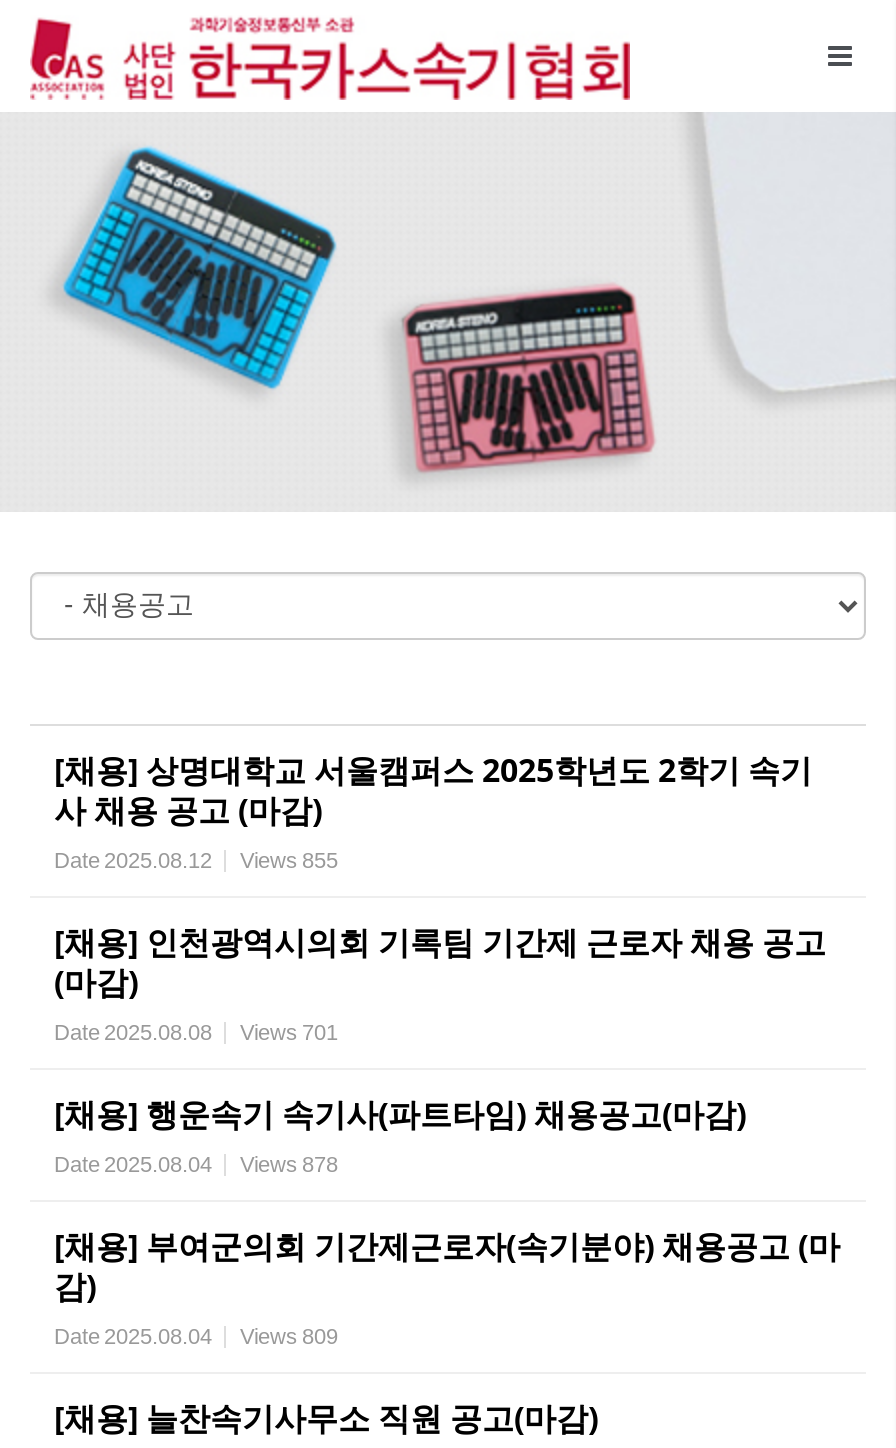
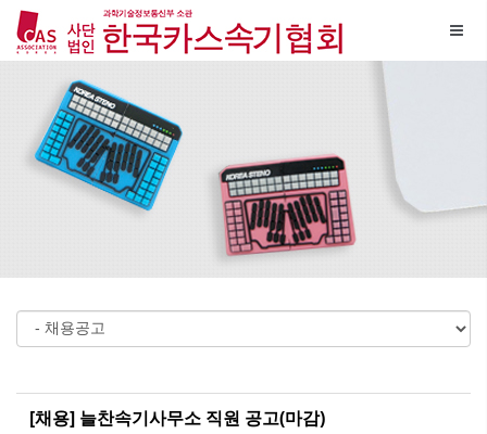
- [채용] 상명대학교 서울캠퍼스 2025학년도 2학기 속기
- 사 채용 공고 (마감)
- Date 2025.08.12
- Views 855
- [채용] 인천광역시의회 기록팀 기간제 근로자 채용 공고
- (마감)
- Date 2025.08.08
- Views 701
- [채용] 행운속기 속기사(파트타임) 채용공고(마감)
- Date 2025.08.04
- Views 878
- [채용] 부여군의회 기간제근로자(속기분야) 채용공고 (마
- 감)
- Date 2025.08.04
- Views 809
